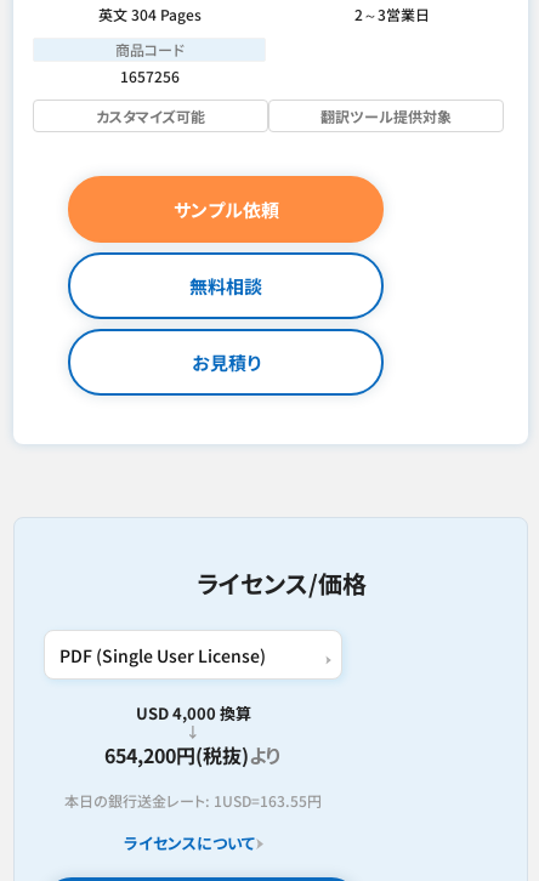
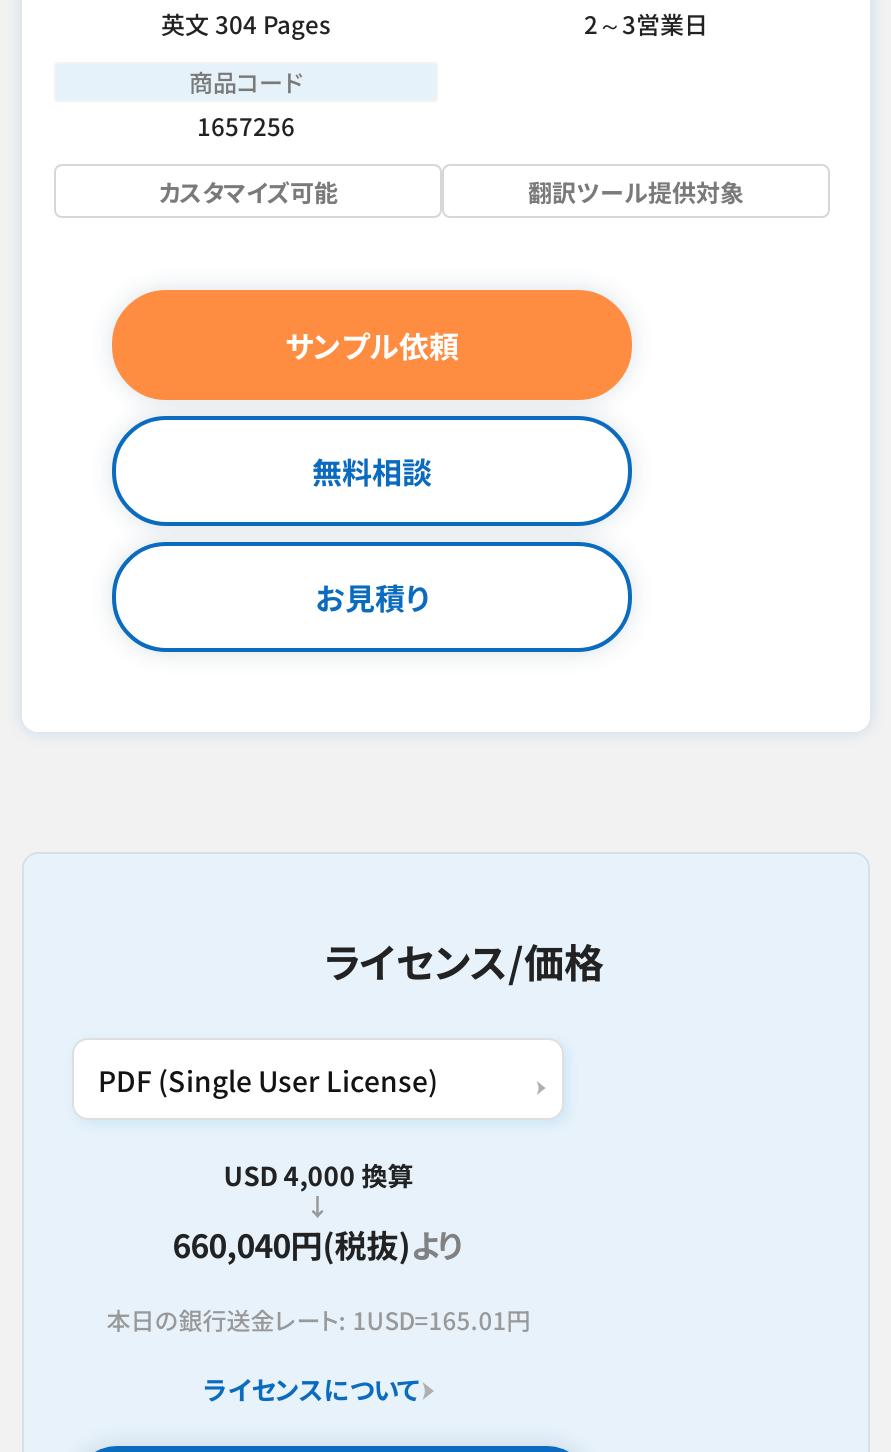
- 654,200円(税抜)より
+ 660,040円(税抜)より

- 本日の銀行送金レート: 1USD=163.55円
+ 本日の銀行送金レート: 1USD=165.01円
